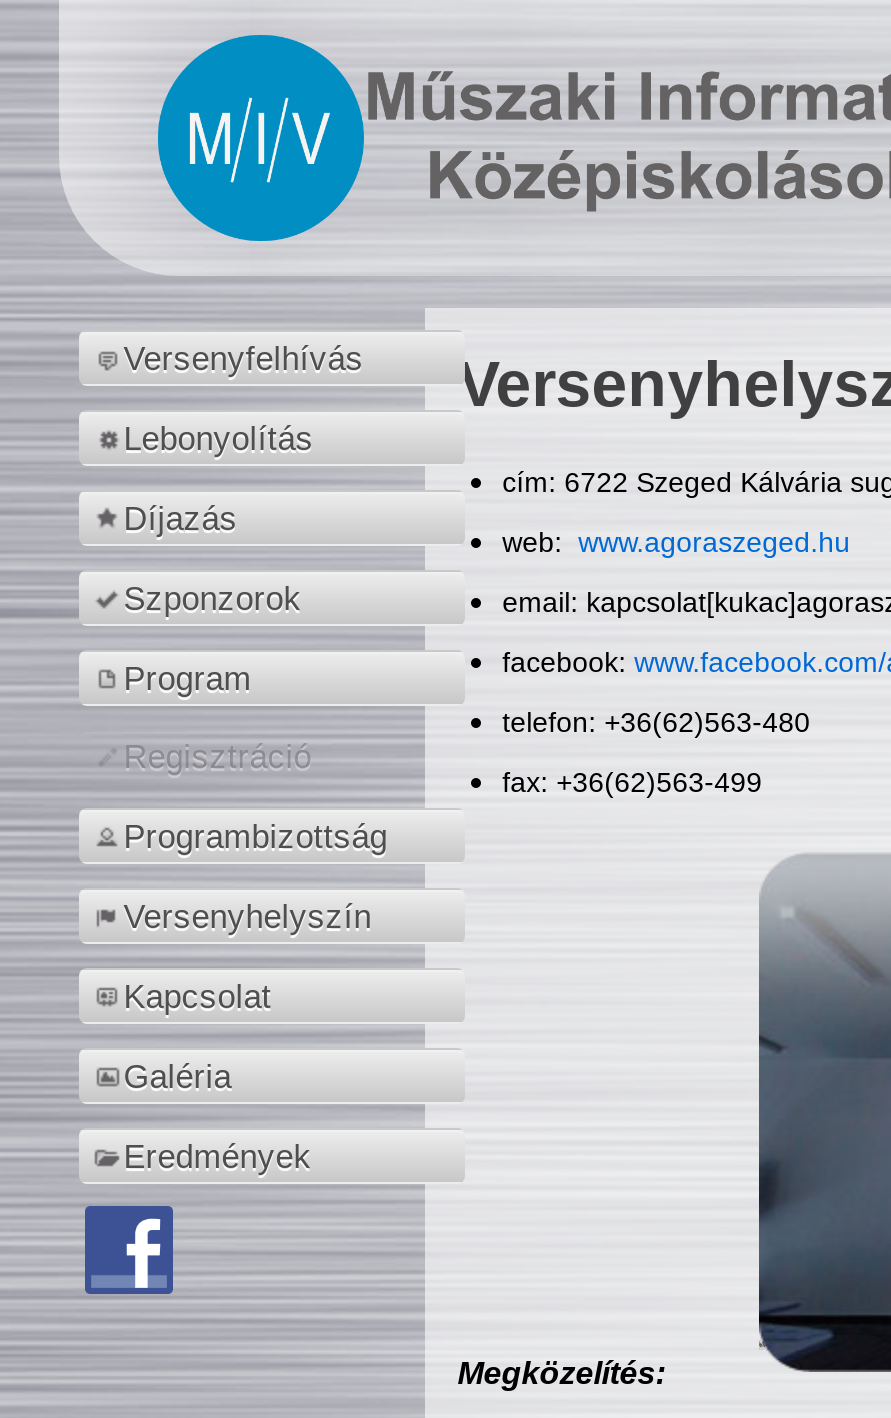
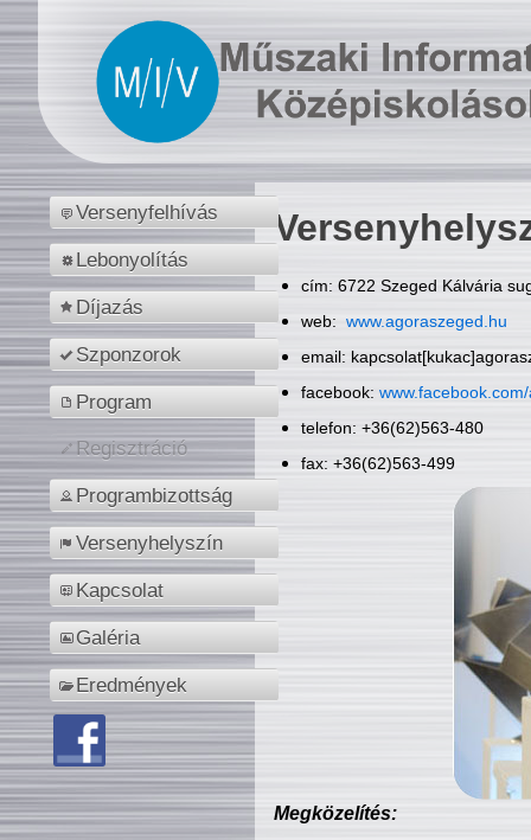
- [image]
+ [image]
